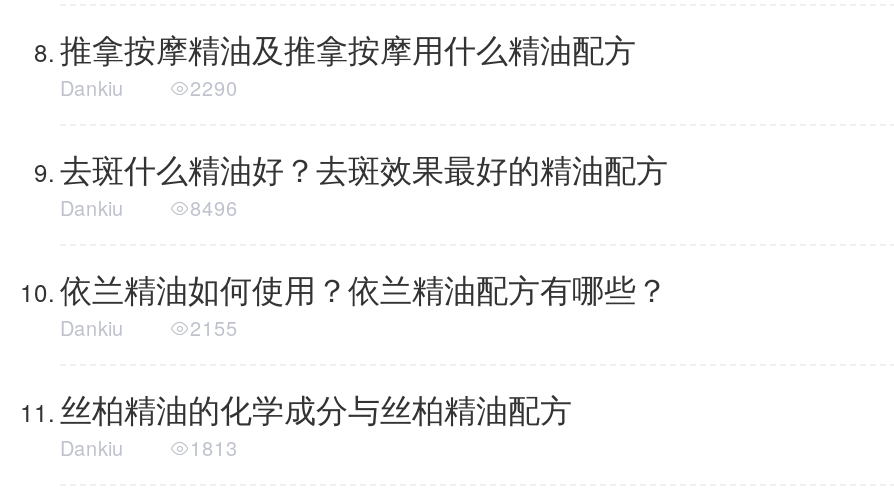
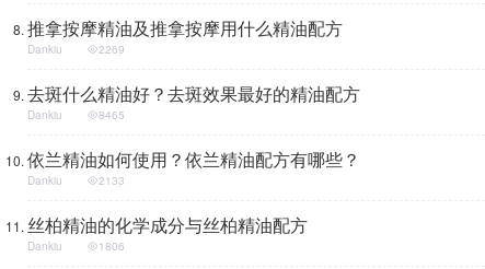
- 2290
+ 2269

- 8496
+ 8465

- 2155
+ 2133

- 1813
+ 1806
